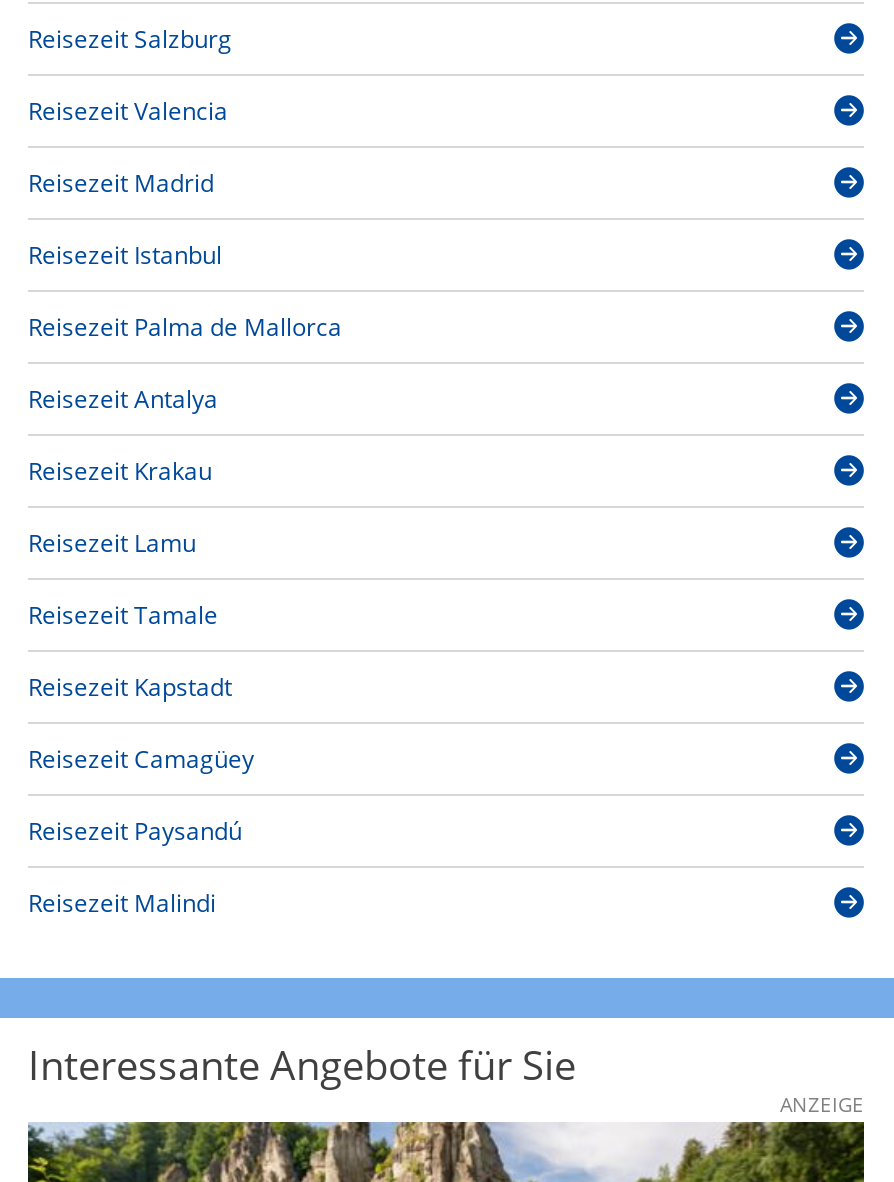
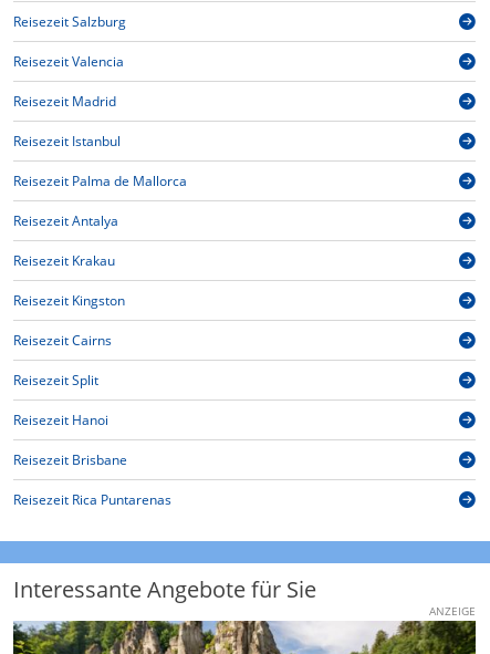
- Reisezeit Lamu
+ Reisezeit Kingston

- Reisezeit Tamale
+ Reisezeit Cairns

- Reisezeit Kapstadt
+ Reisezeit Split

- Reisezeit Camagüey
+ Reisezeit Hanoi

- Reisezeit Paysandú
+ Reisezeit Brisbane

- Reisezeit Malindi
+ Reisezeit Rica Puntarenas
